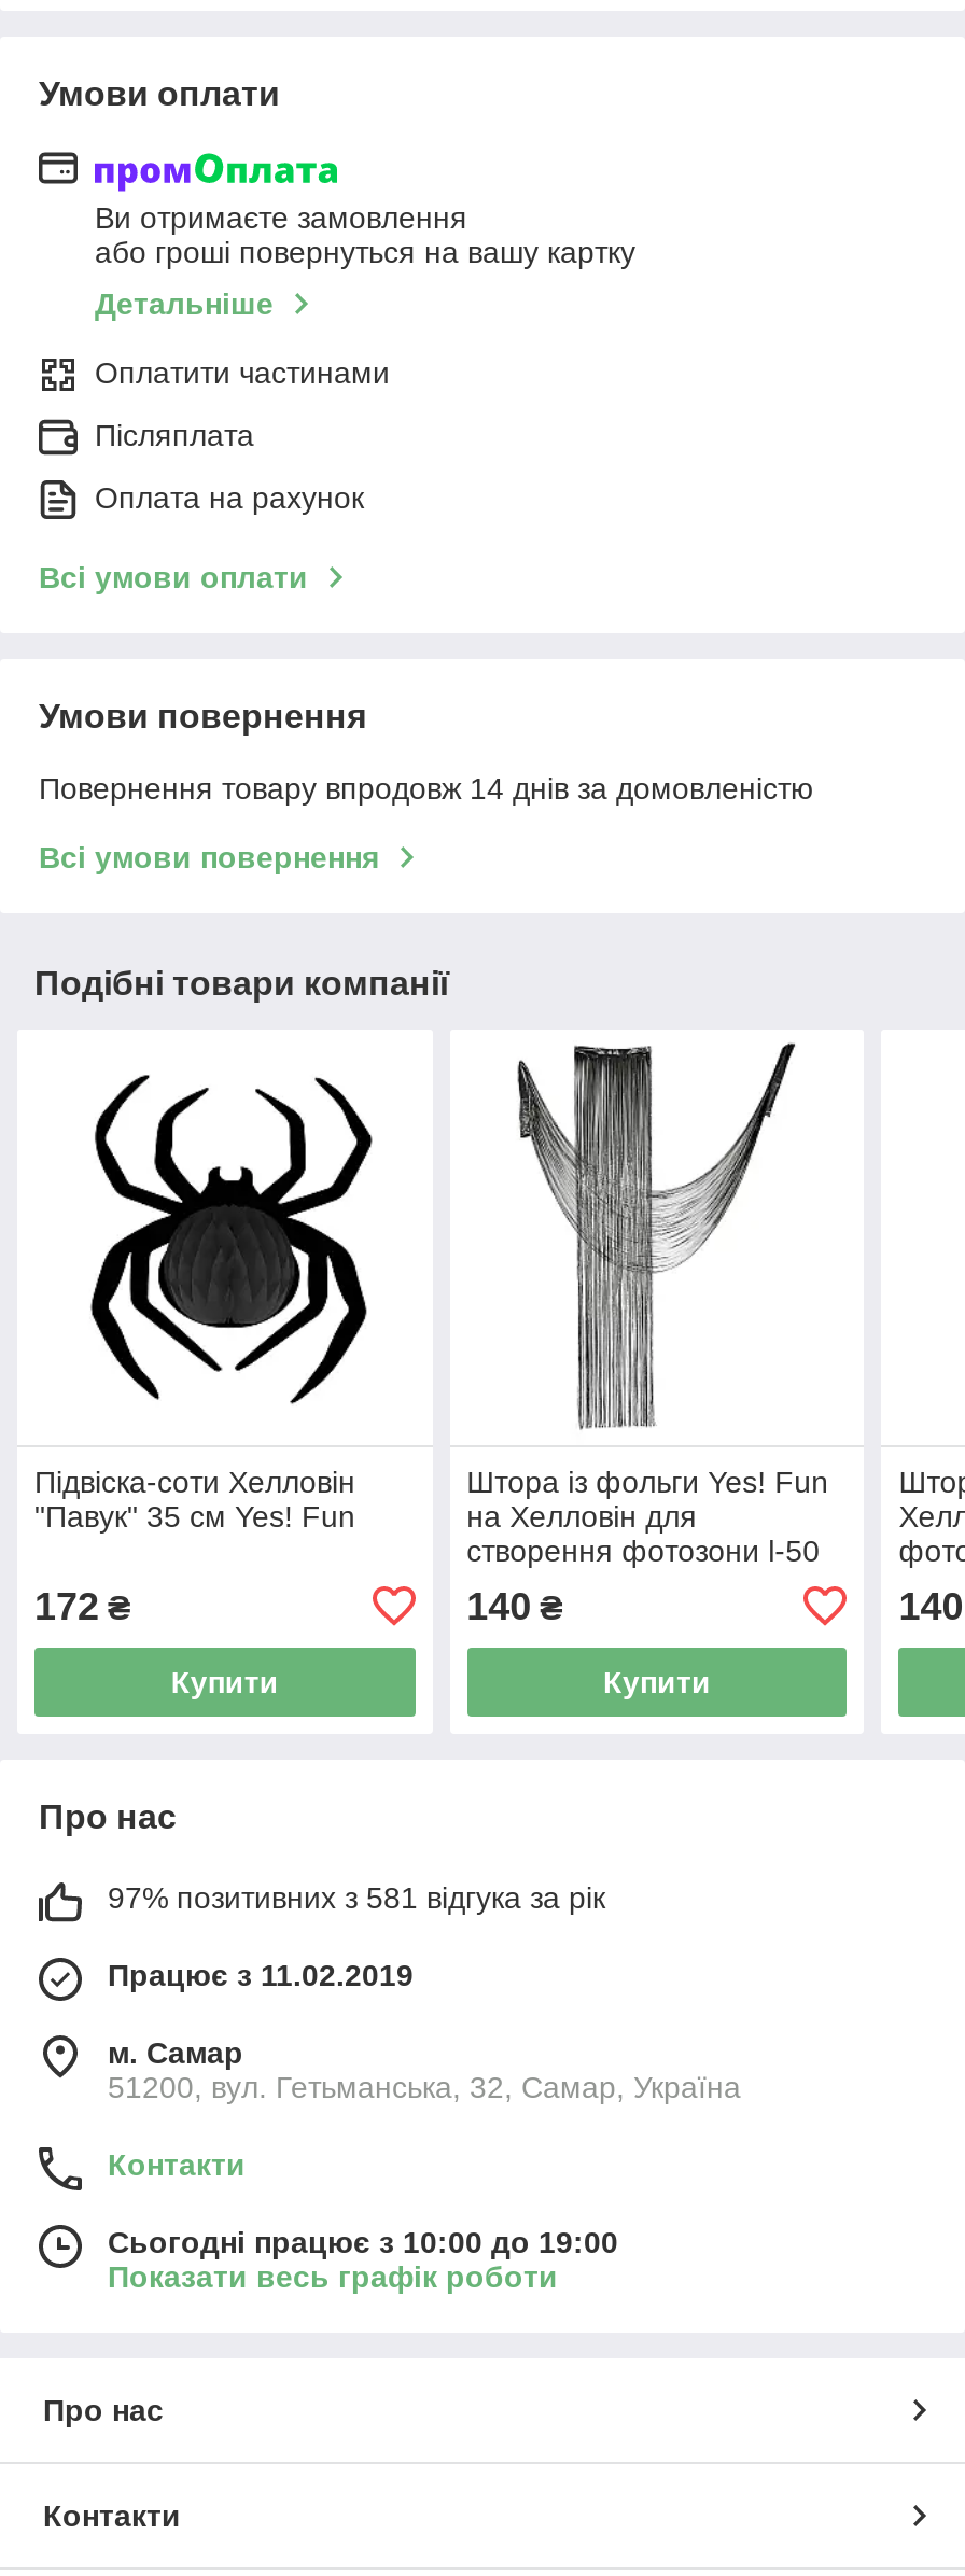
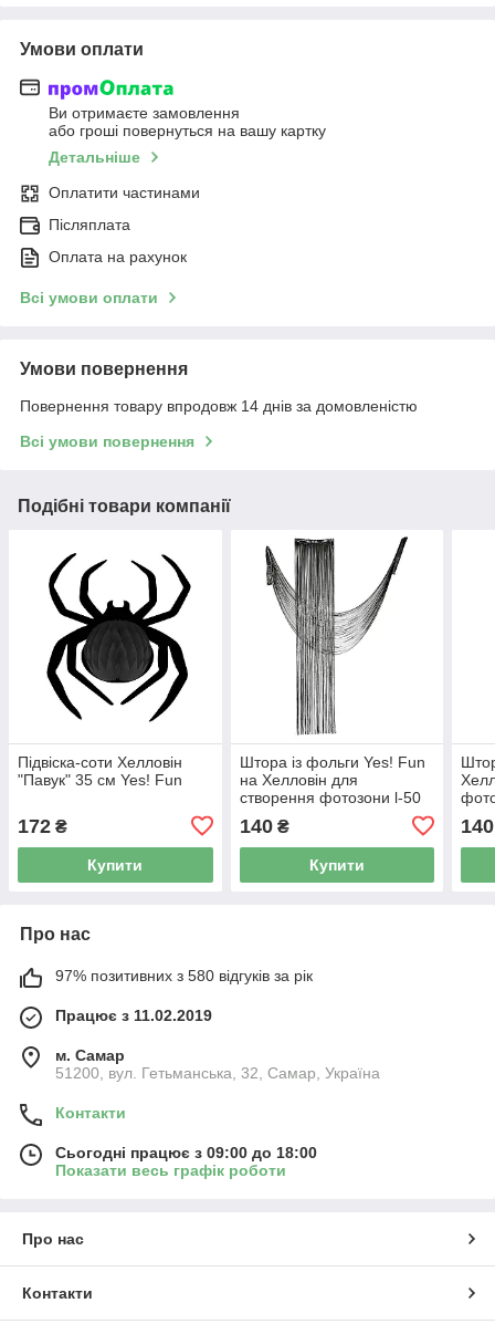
- 97% позитивних з 581 відгука за рік
+ 97% позитивних з 580 відгуків за рік

- Сьогодні працює з 10:00 до 19:00
+ Сьогодні працює з 09:00 до 18:00
